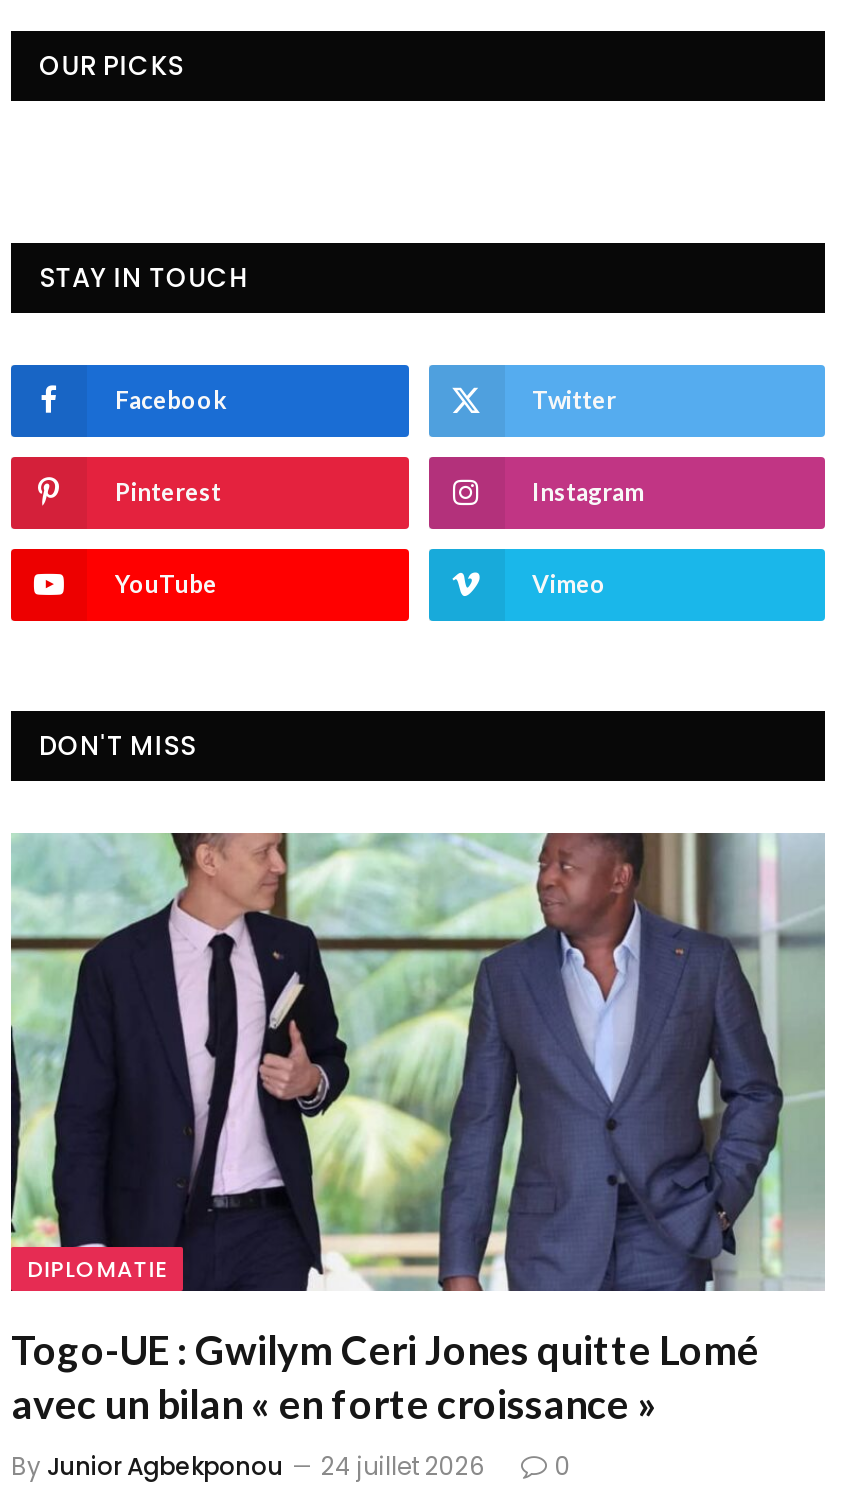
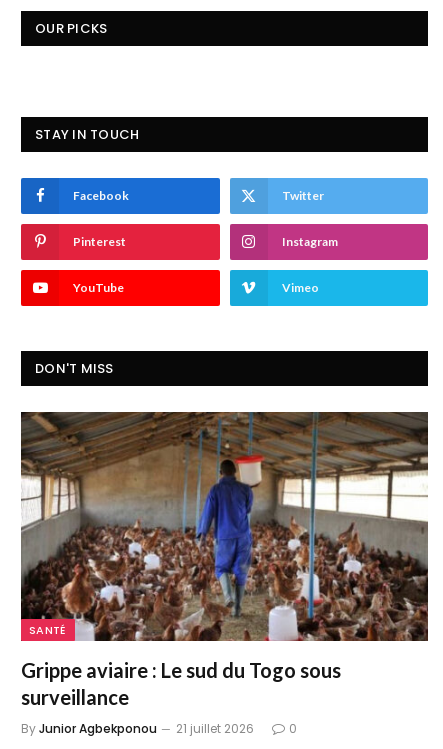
- [image]
- DIPLOMATIE
+ [image]
+ SANTÉ

- Togo-UE : Gwilym Ceri Jones quitte Lomé
- avec un bilan « en forte croissance »
+ Grippe aviaire : Le sud du Togo sous
+ surveillance

- By Junior Agbekponou 24 juillet 2026
+ By Junior Agbekponou 21 juillet 2026
